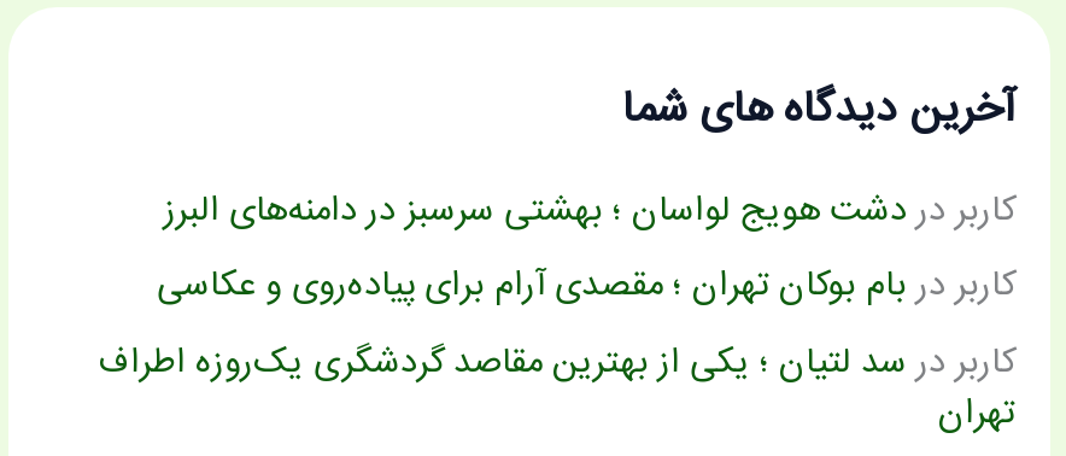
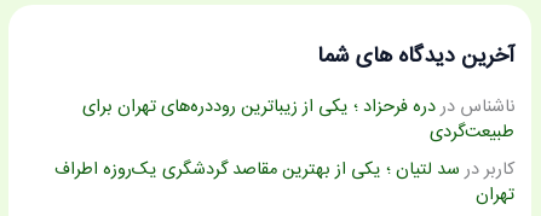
- کاربر در دشت هویج لواسان ؛ بهشتی سرسبز در دامنه‌های البرز
- کاربردربام بوکان تهران ؛ مقصدی آرام برای پیاده‌روی و عکاسی
+ ناشناس در دره فرحزاد ؛ یکی از زیباترین روددره‌های تهران برای
+ طبیعت‌گردی
